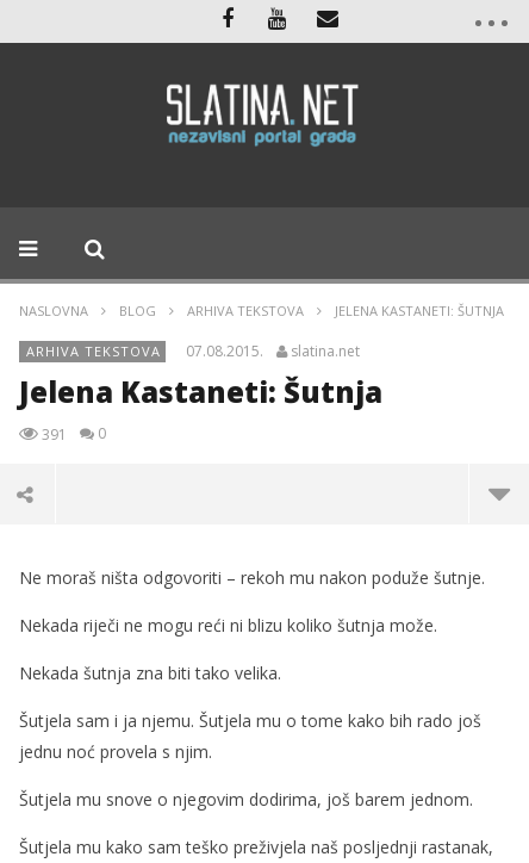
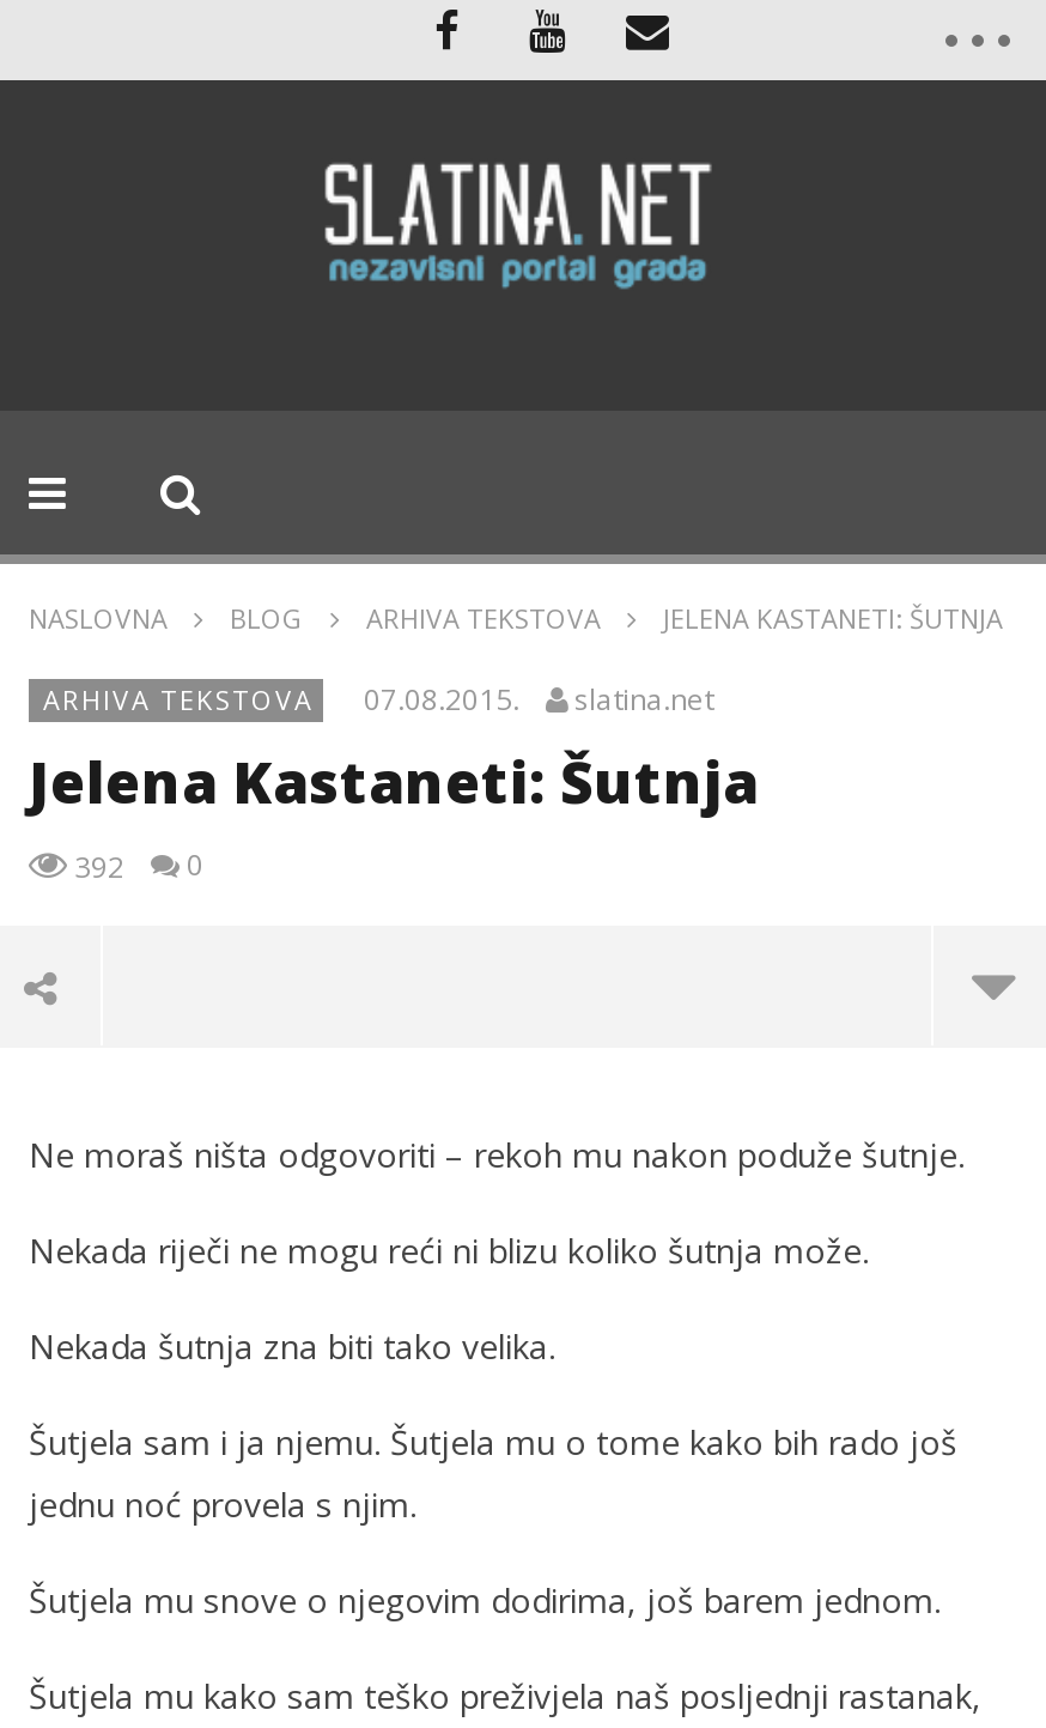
- 391 0
+ 392 0
